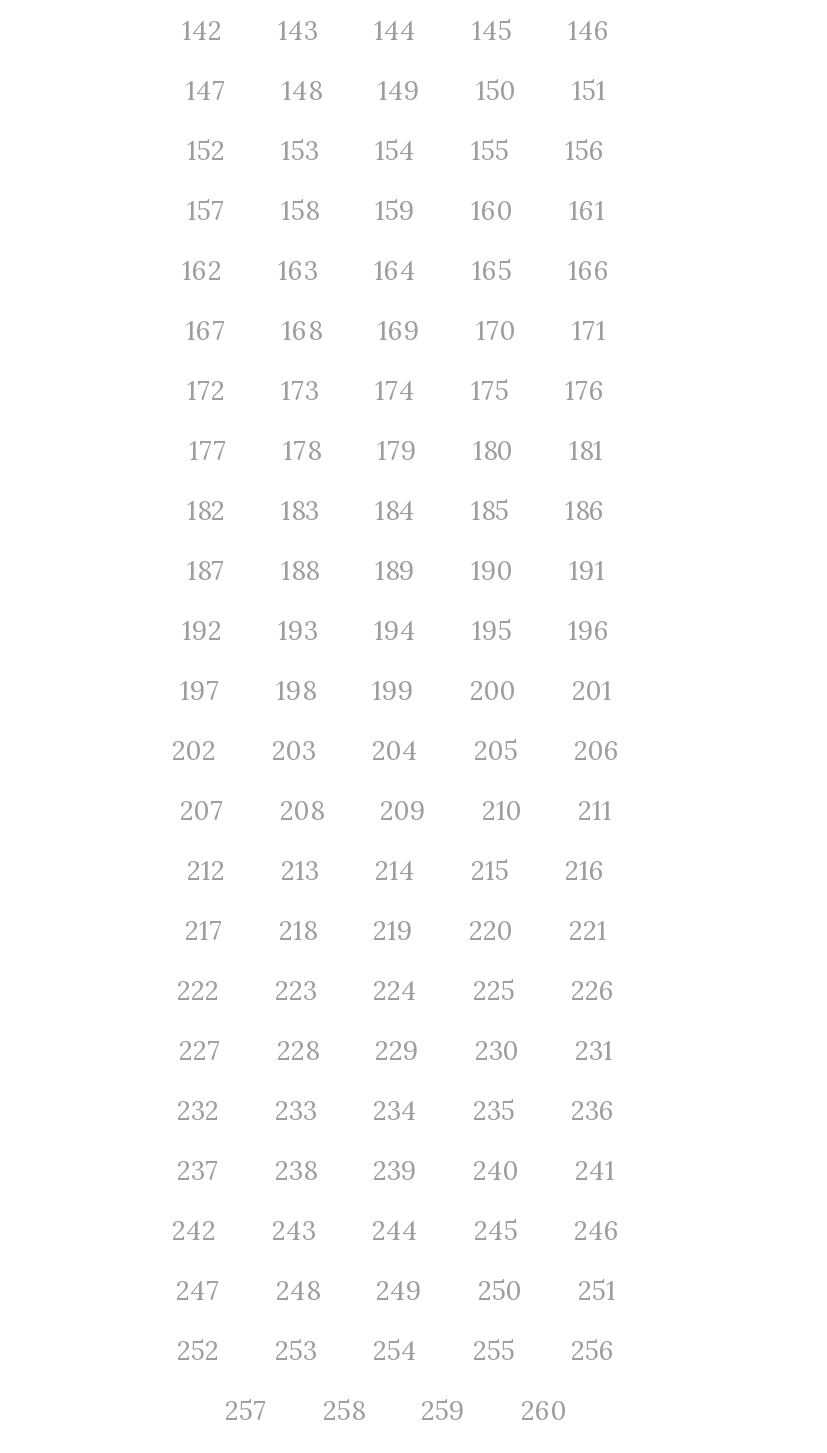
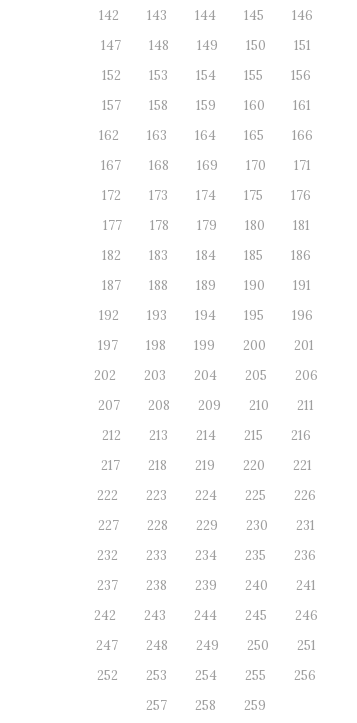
- 260
